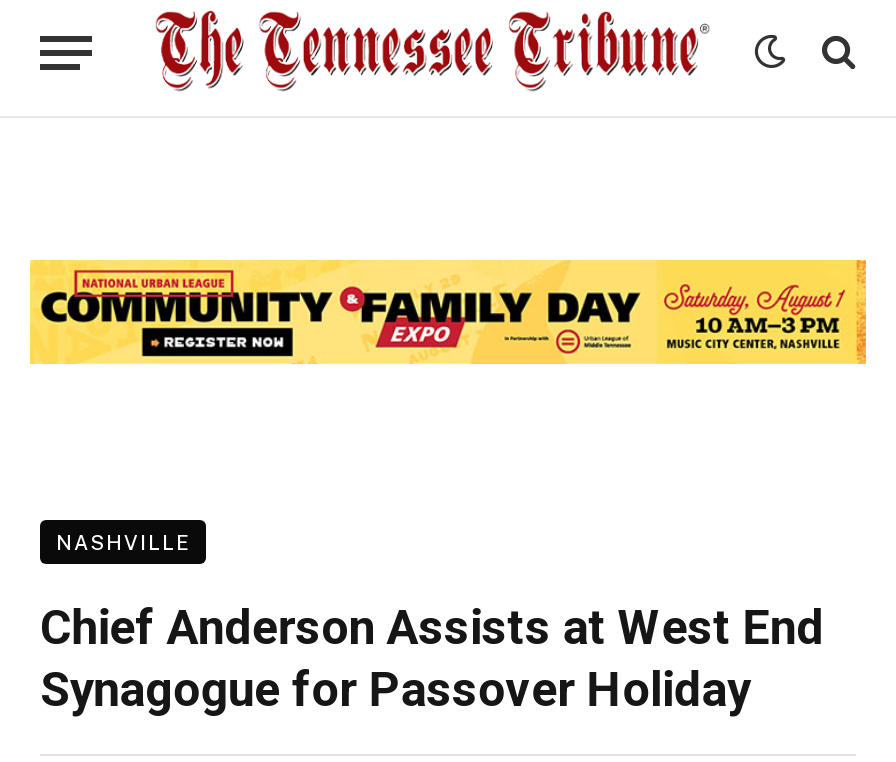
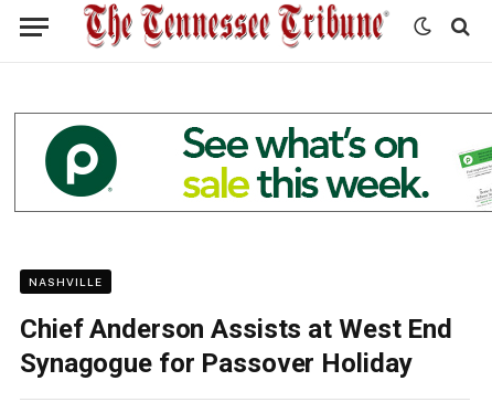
- [image]
+ [image]
